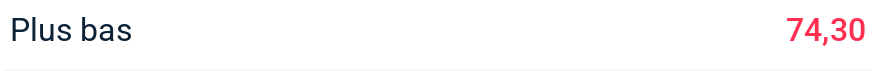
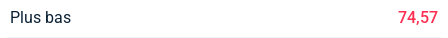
- 74,30
+ 74,57
